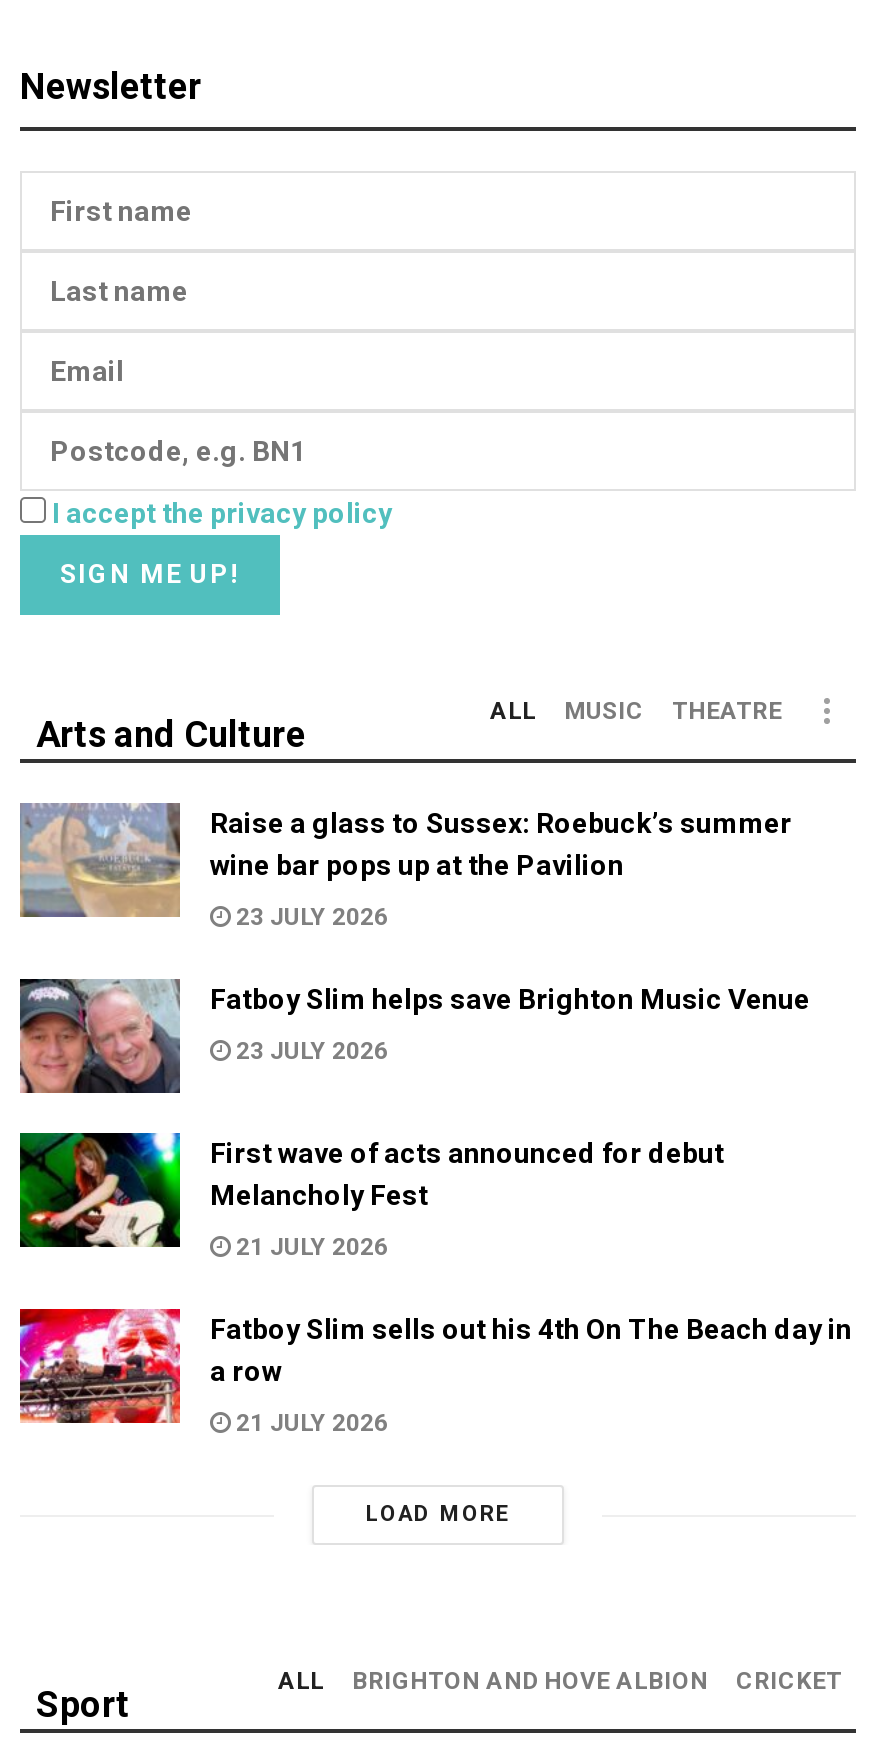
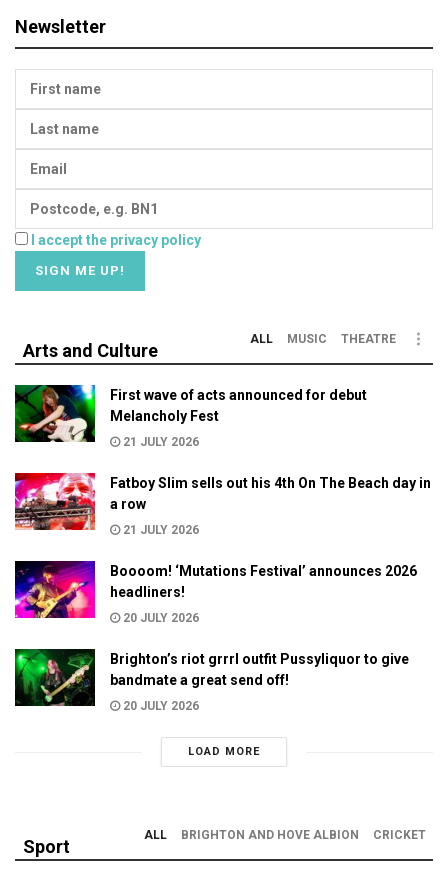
- [image]
- Raise a glass to Sussex: Roebuck’s summer
- wine bar pops up at the Pavilion
- 23 JULY 2026
- Fatboy Slim helps save Brighton Music Venue
- 23 JULY 2026

- [image]

moved up: [image] | First wave of acts announced for debut | Melancholy Fest | 21 JULY 2026 | Fatboy Slim sells out his 4th On The Beach day in | a row | 21 JULY 2026

+ [image]
+ Boooom! ‘Mutations Festival’ announces 2026
+ headliners!
+ 20 JULY 2026
+ Brighton’s riot grrrl outfit Pussyliquor to give
+ bandmate a great send off!
+ 20 JULY 2026

+ [image]
